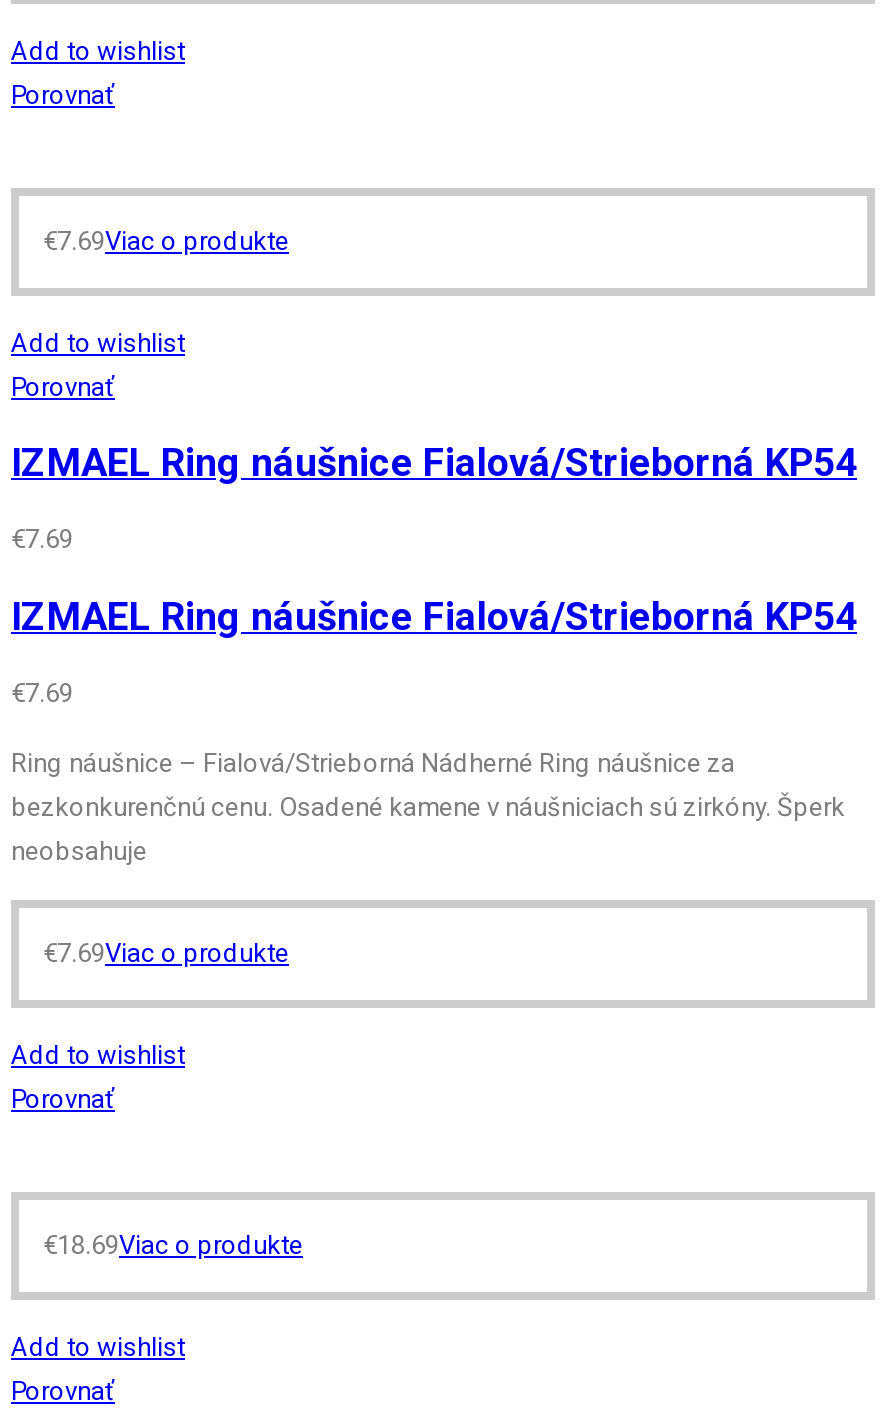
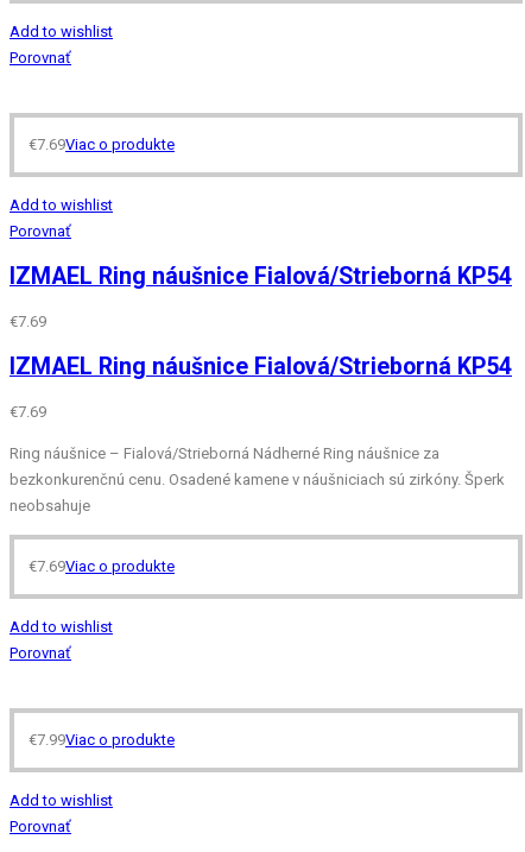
- €18.69Viac o produkte
+ €7.99Viac o produkte
